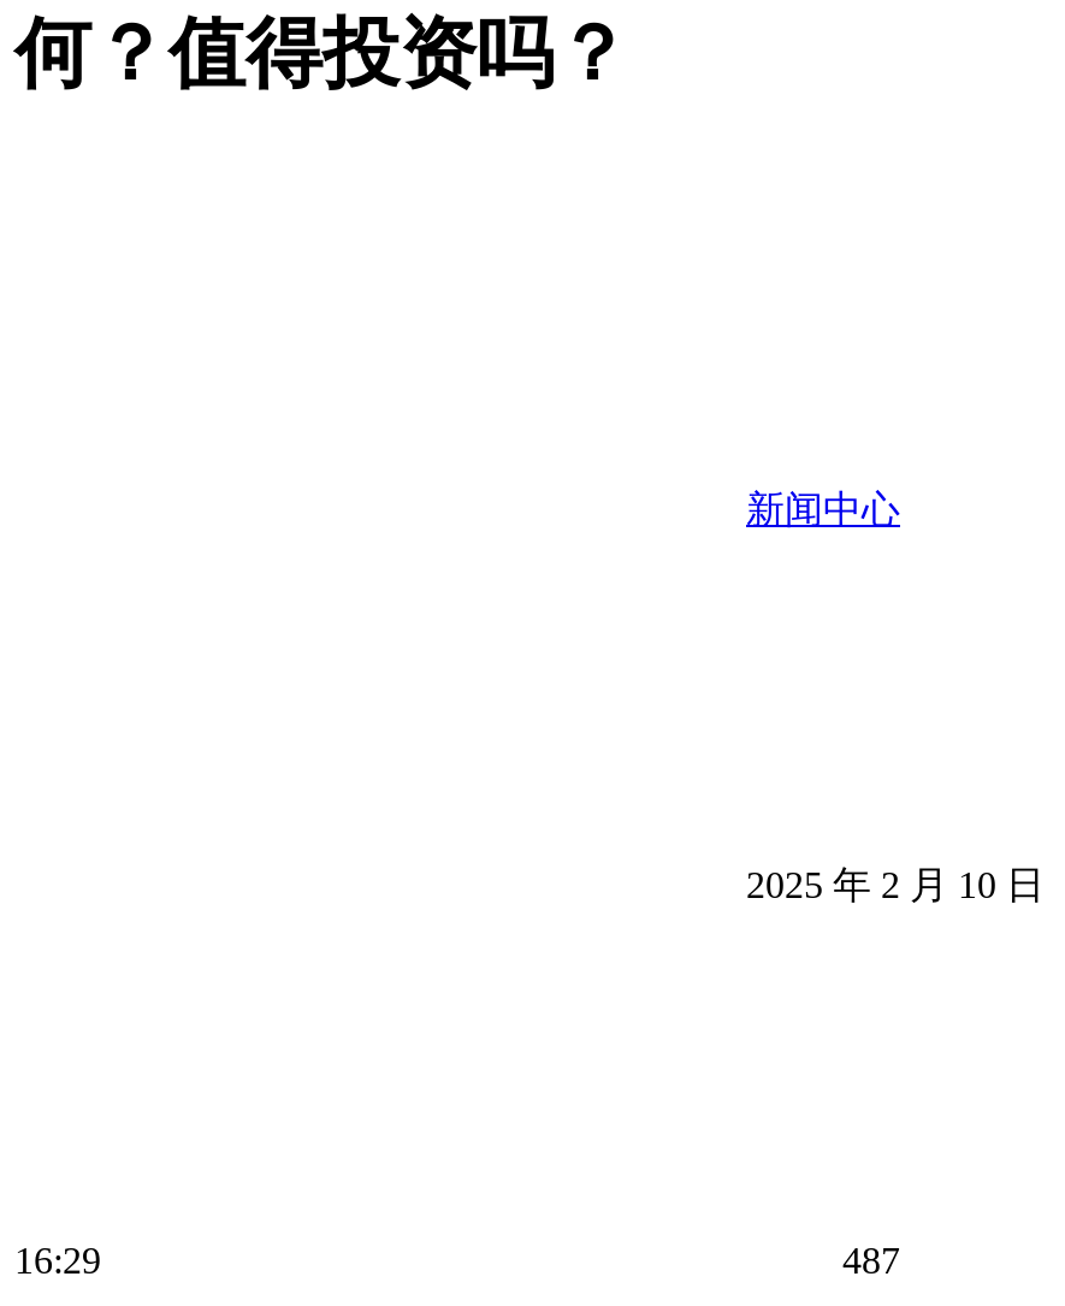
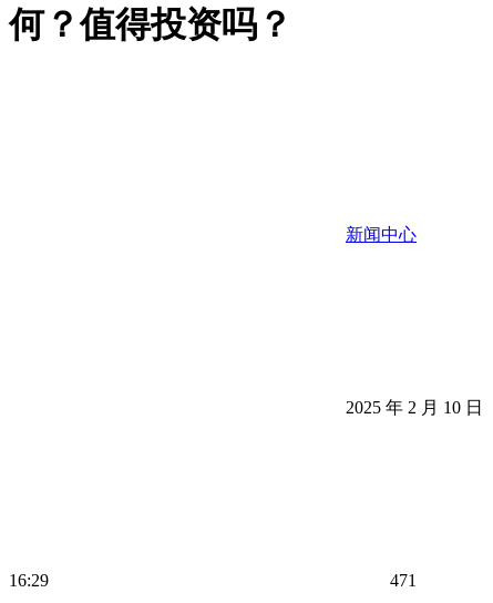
- 487
+ 471
